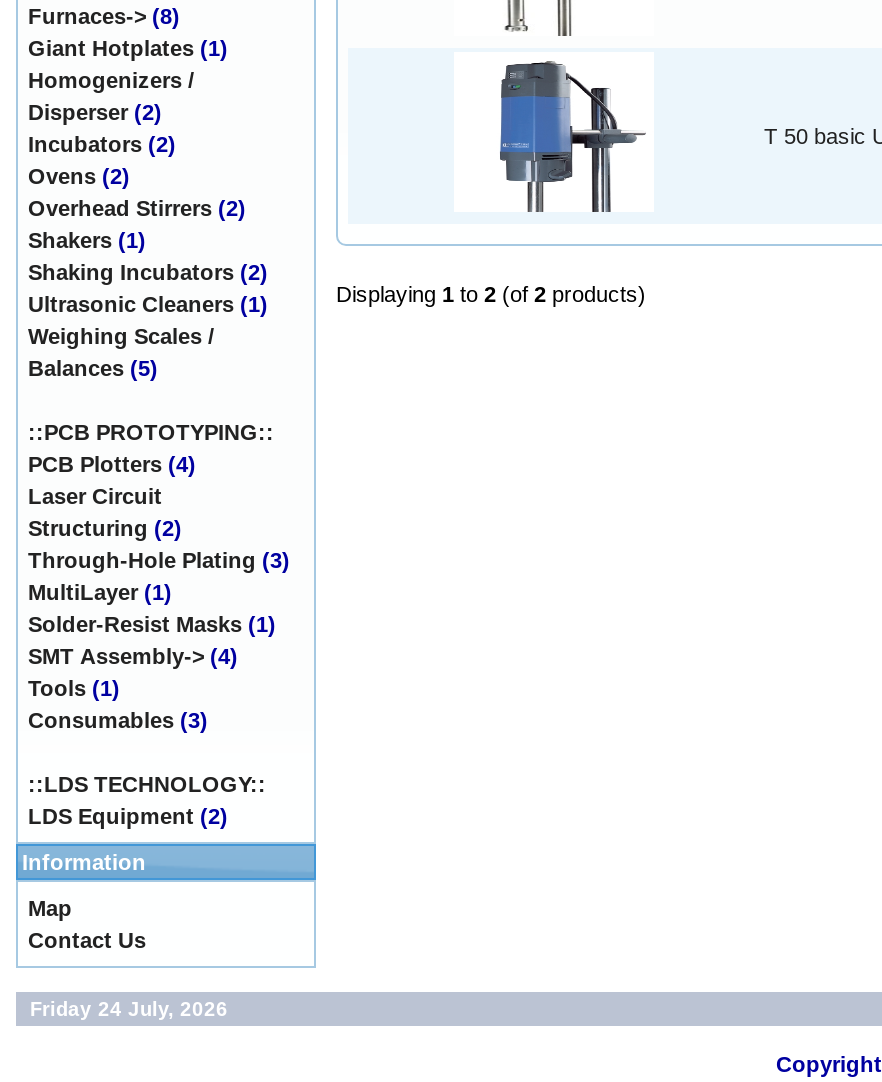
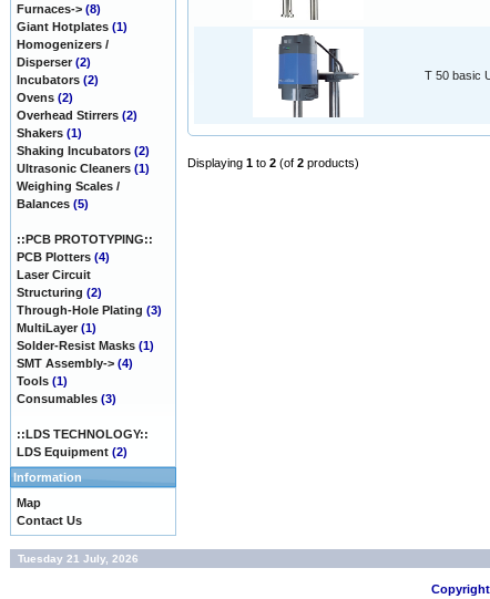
- Friday 24 July, 2026
+ Tuesday 21 July, 2026
